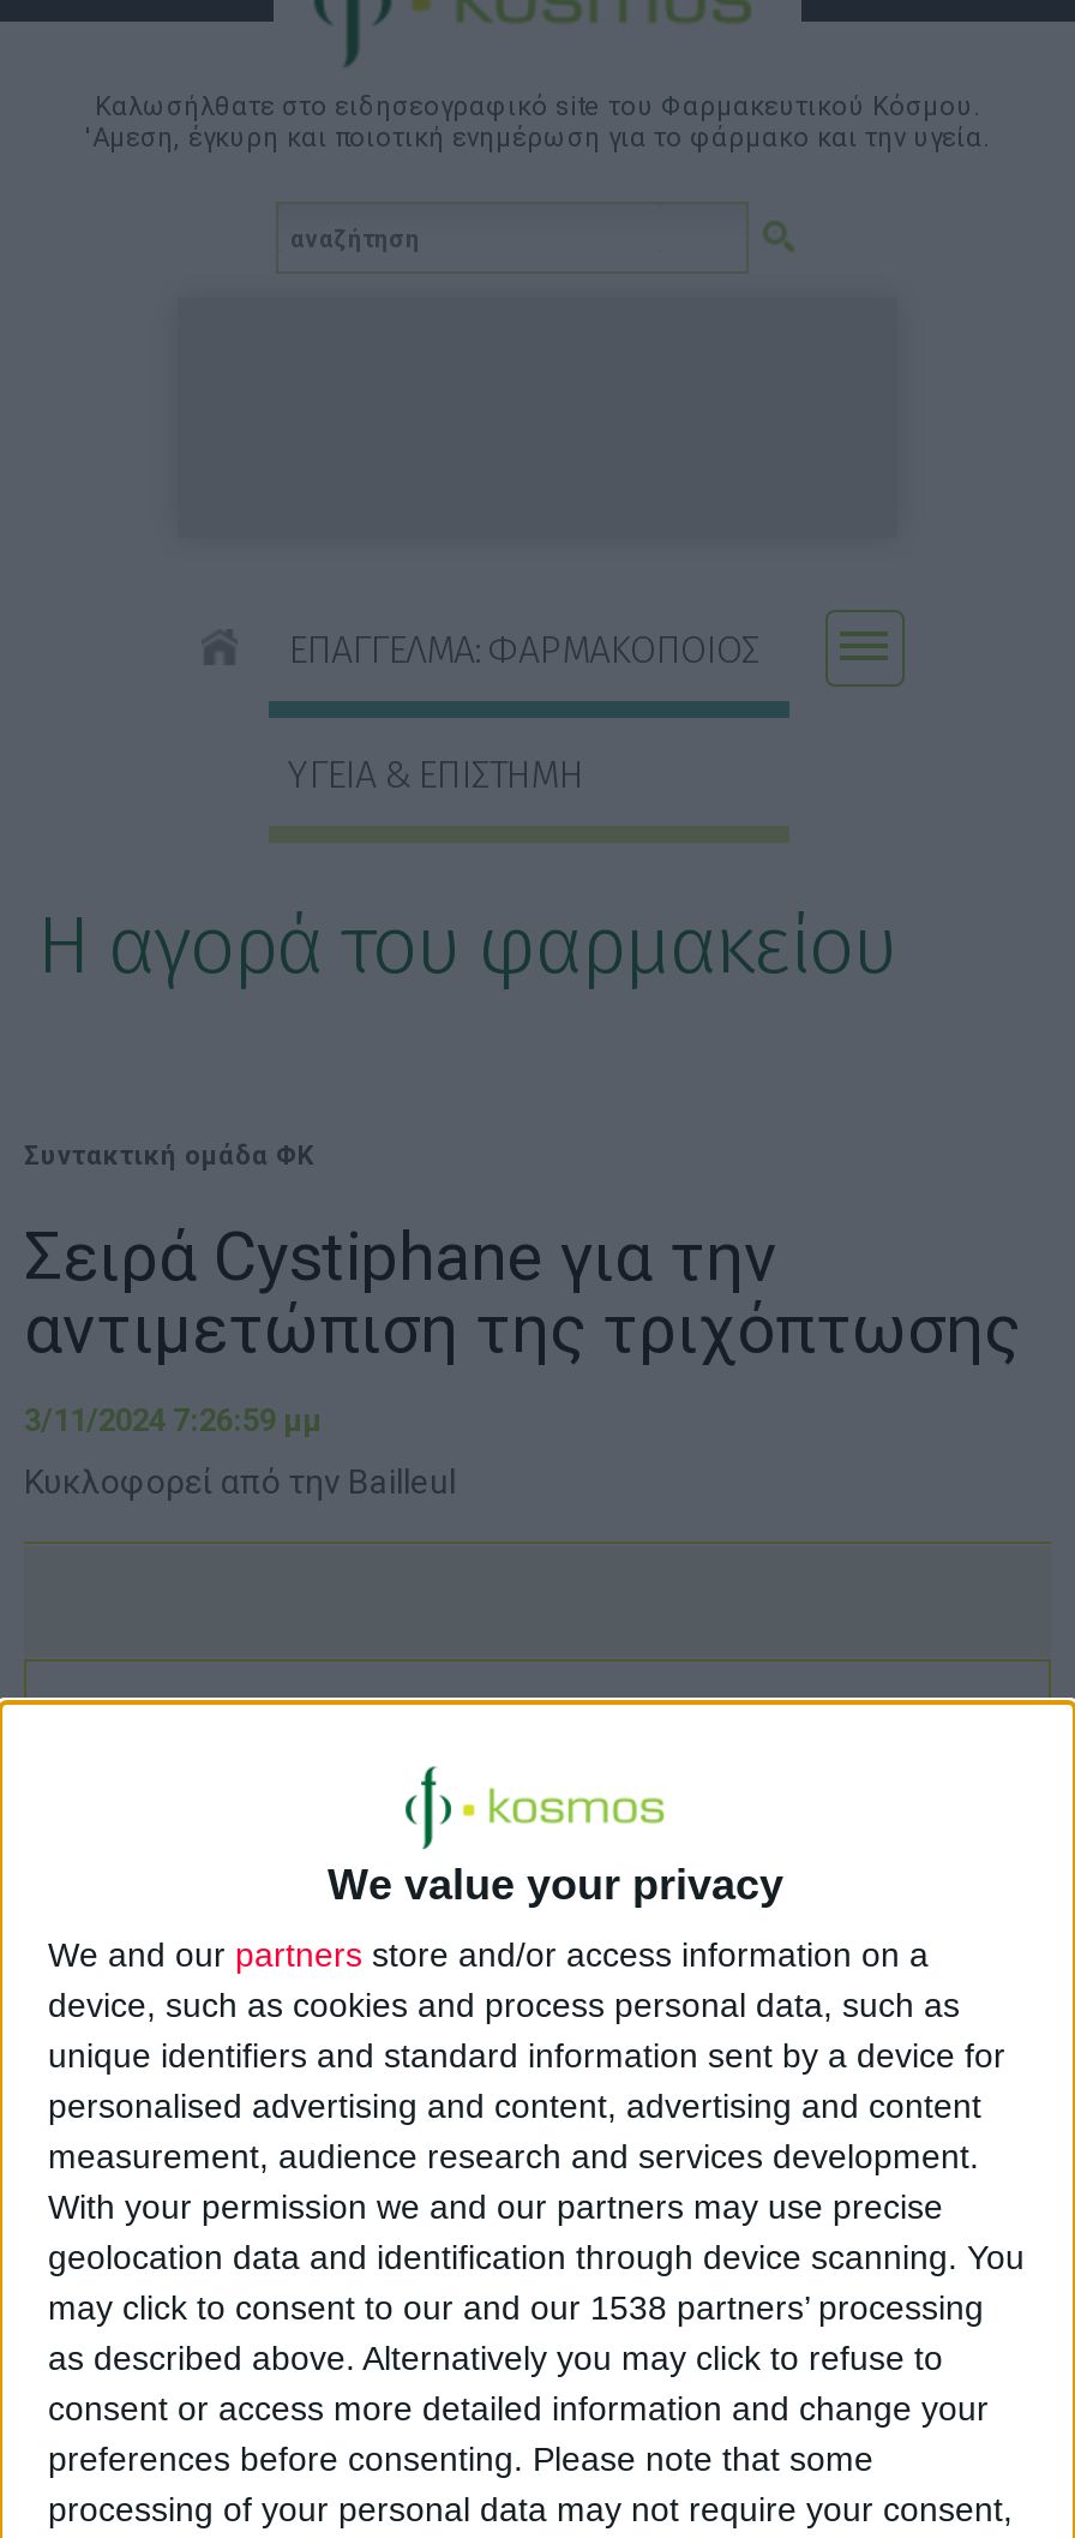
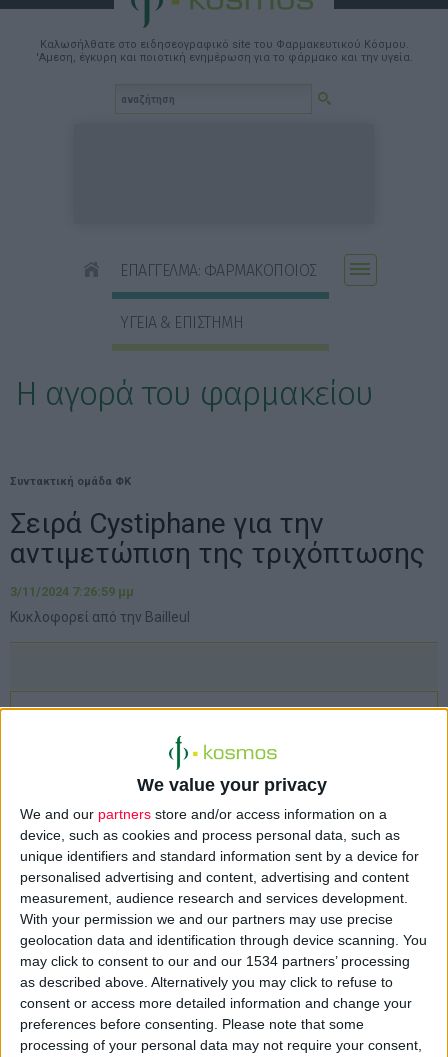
- may click to consent to our and our 1538 partners’ processing
+ may click to consent to our and our 1534 partners’ processing
